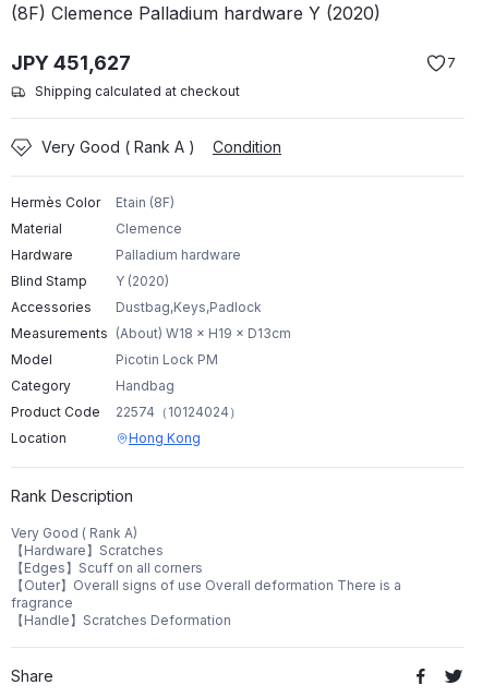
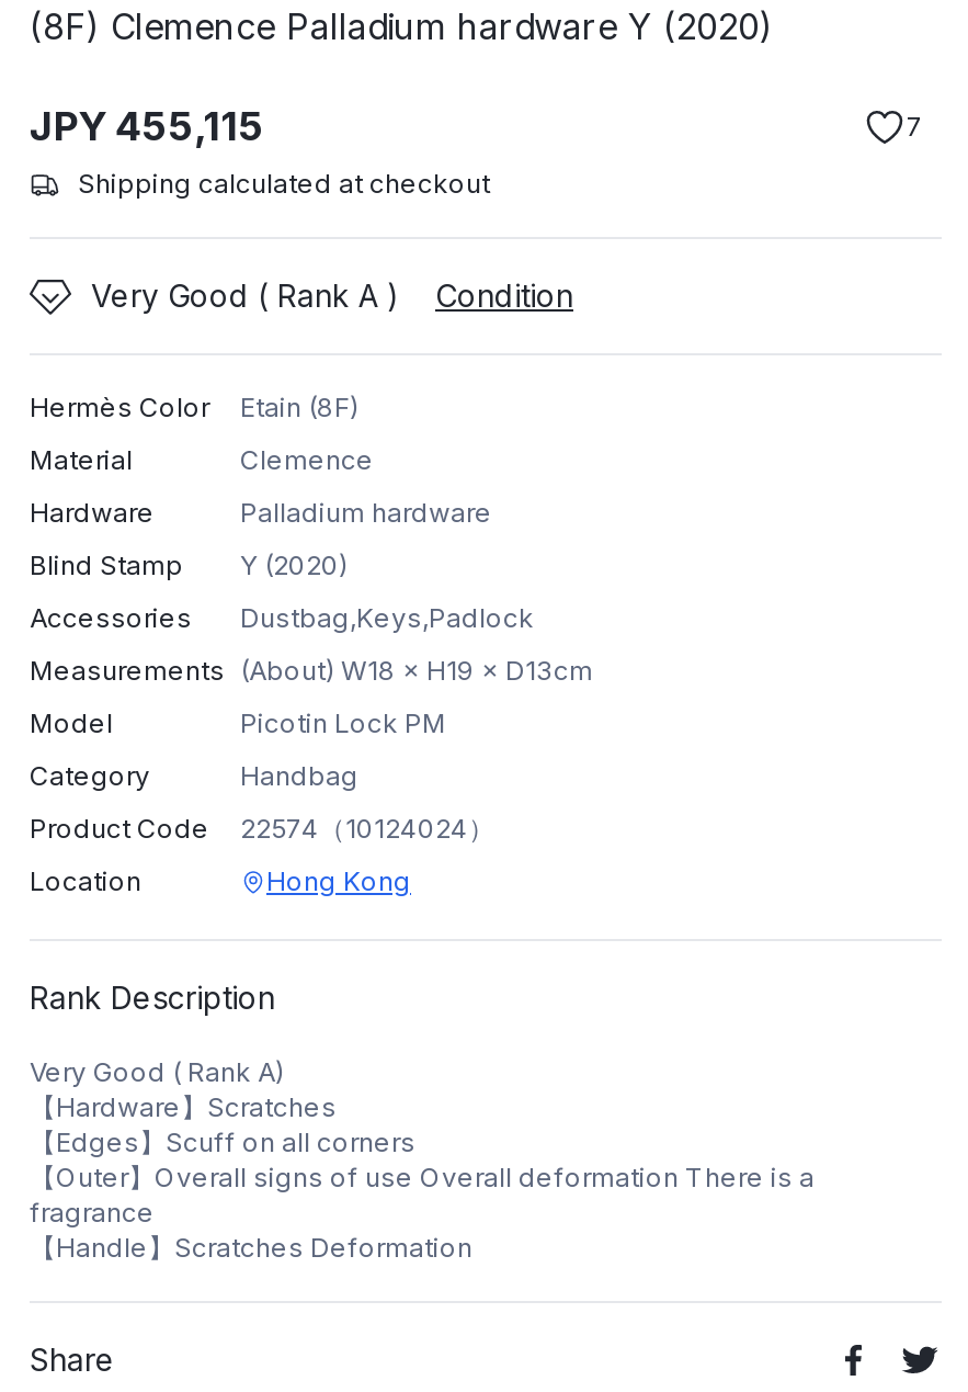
- JPY 451,627
+ JPY 455,115
